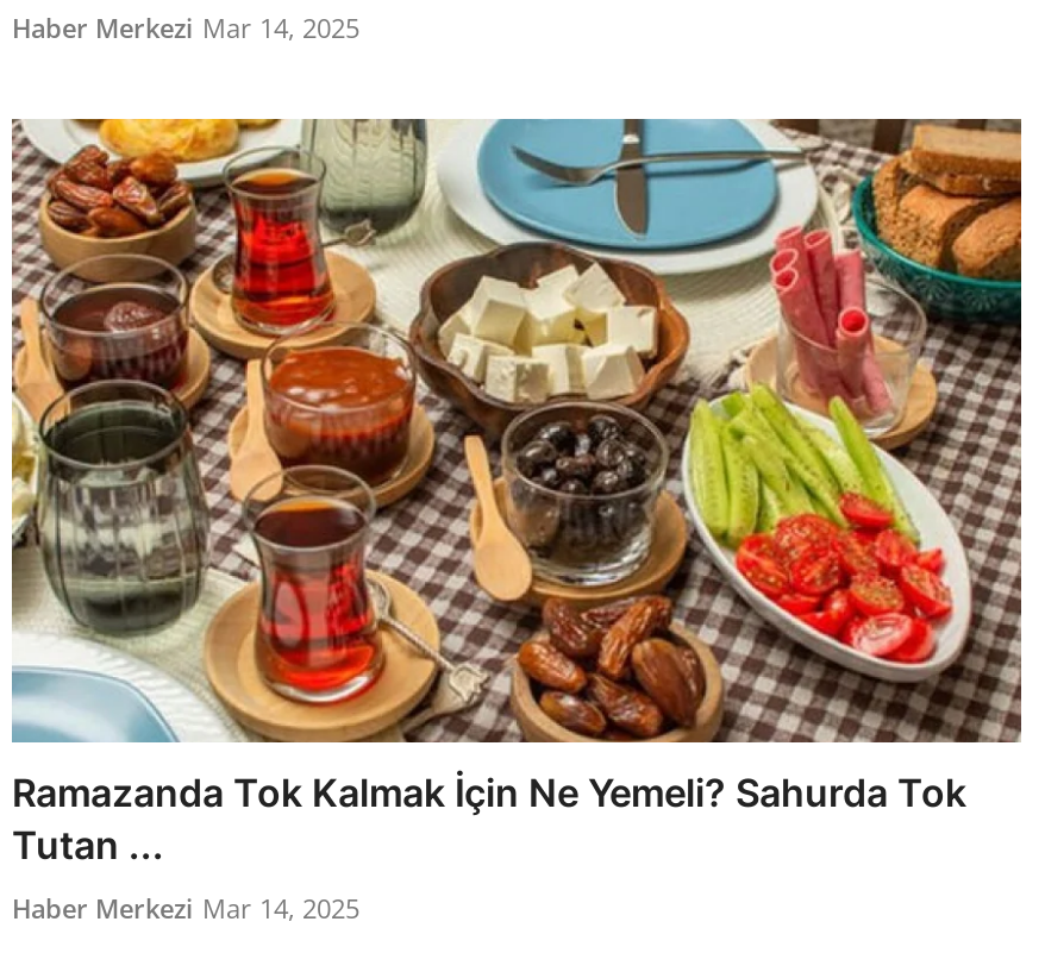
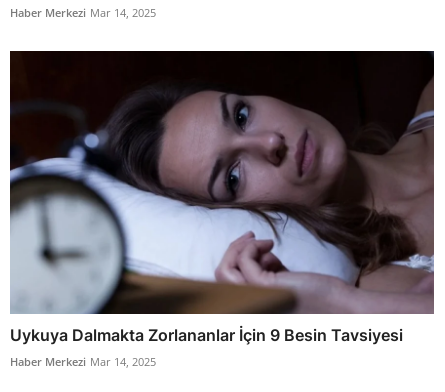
- [image]
- Ramazanda Tok Kalmak İçin Ne Yemeli? Sahurda Tok
- Tutan ...
+ [image]
+ Uykuya Dalmakta Zorlananlar İçin 9 Besin Tavsiyesi
